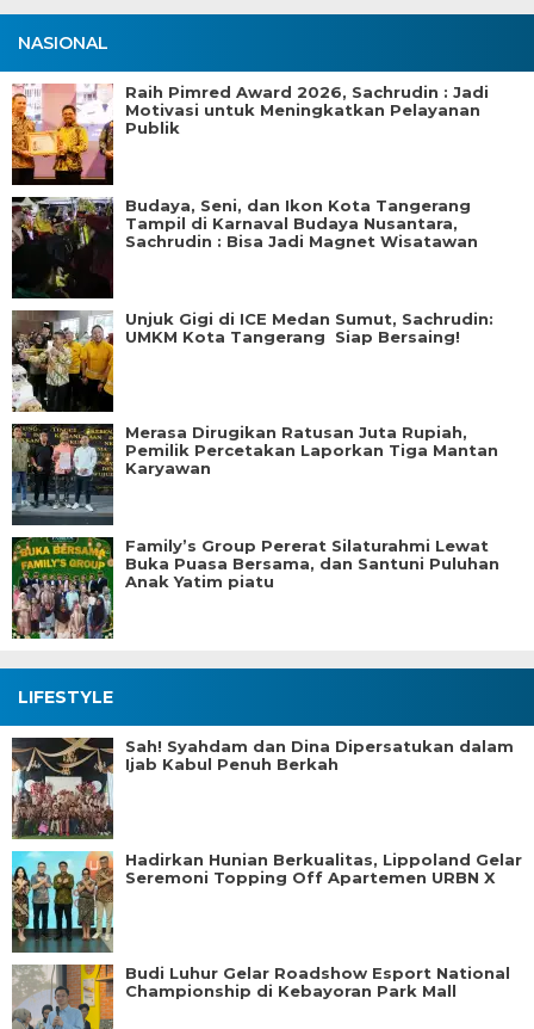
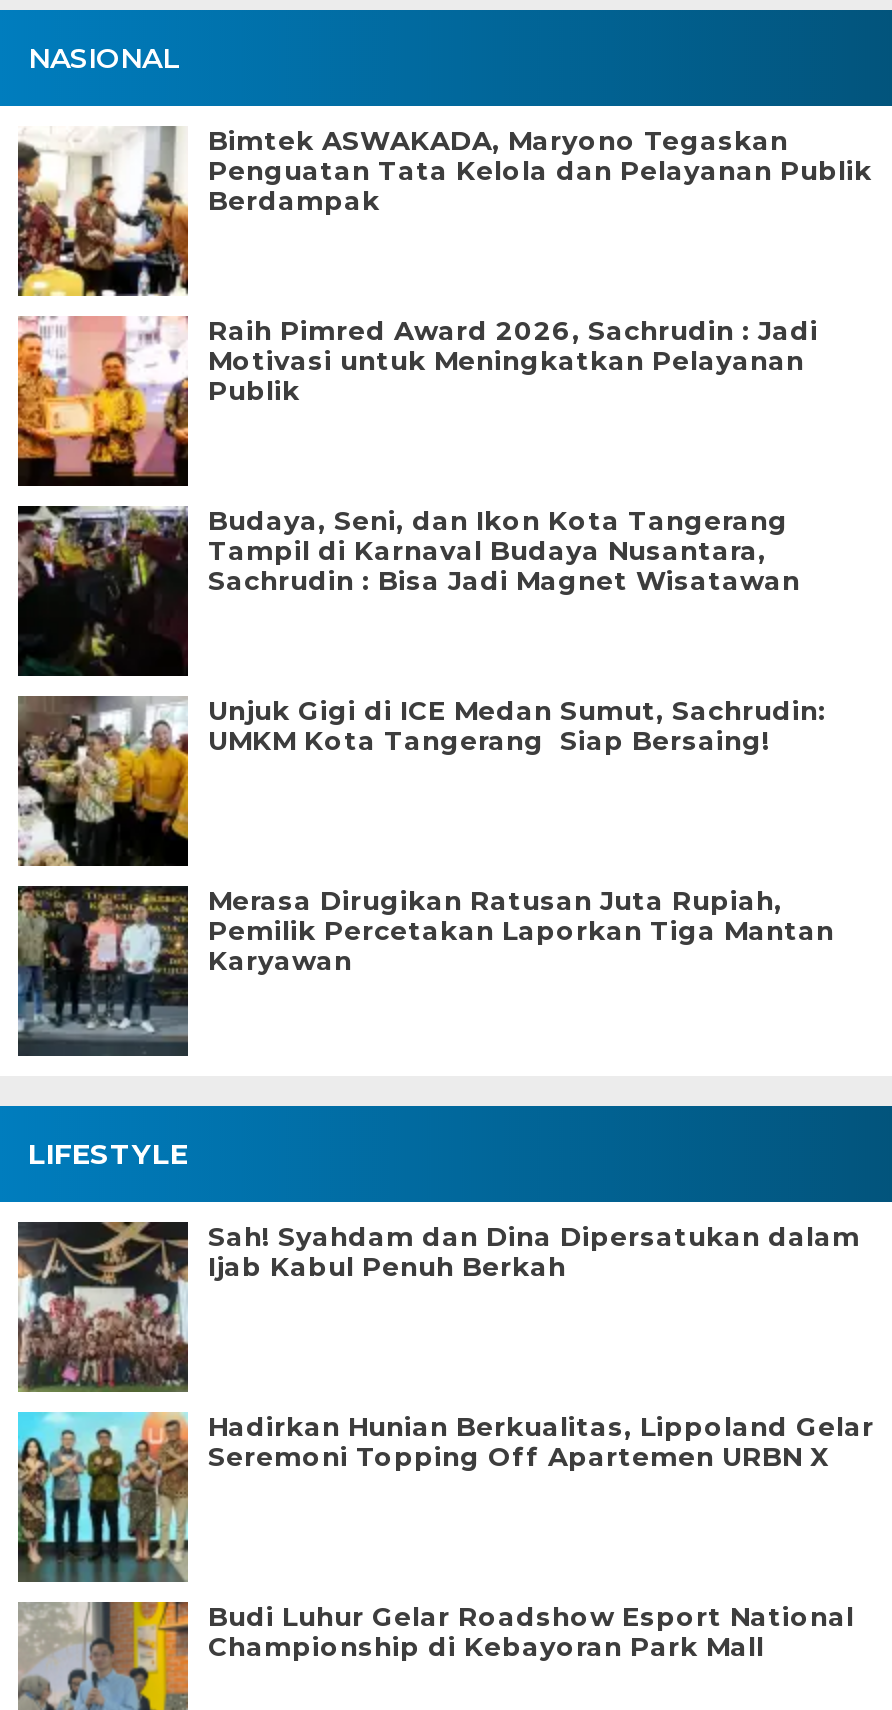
+ [image]
+ Bimtek ASWAKADA, Maryono Tegaskan
+ Penguatan Tata Kelola dan Pelayanan Publik
+ Berdampak

moved down: [image] | Raih Pimred Award 2026, Sachrudin : Jadi | Motivasi untuk Meningkatkan Pelayanan | ... | Pemilik Percetakan Laporkan Tiga Mantan | Karyawan

- [image]
- Family’s Group Pererat Silaturahmi Lewat
- Buka Puasa Bersama, dan Santuni Puluhan
- Anak Yatim piatu
